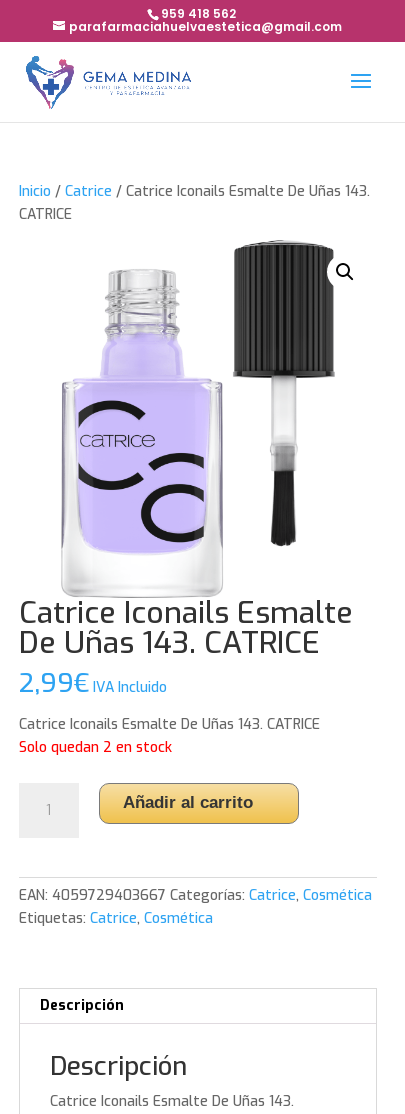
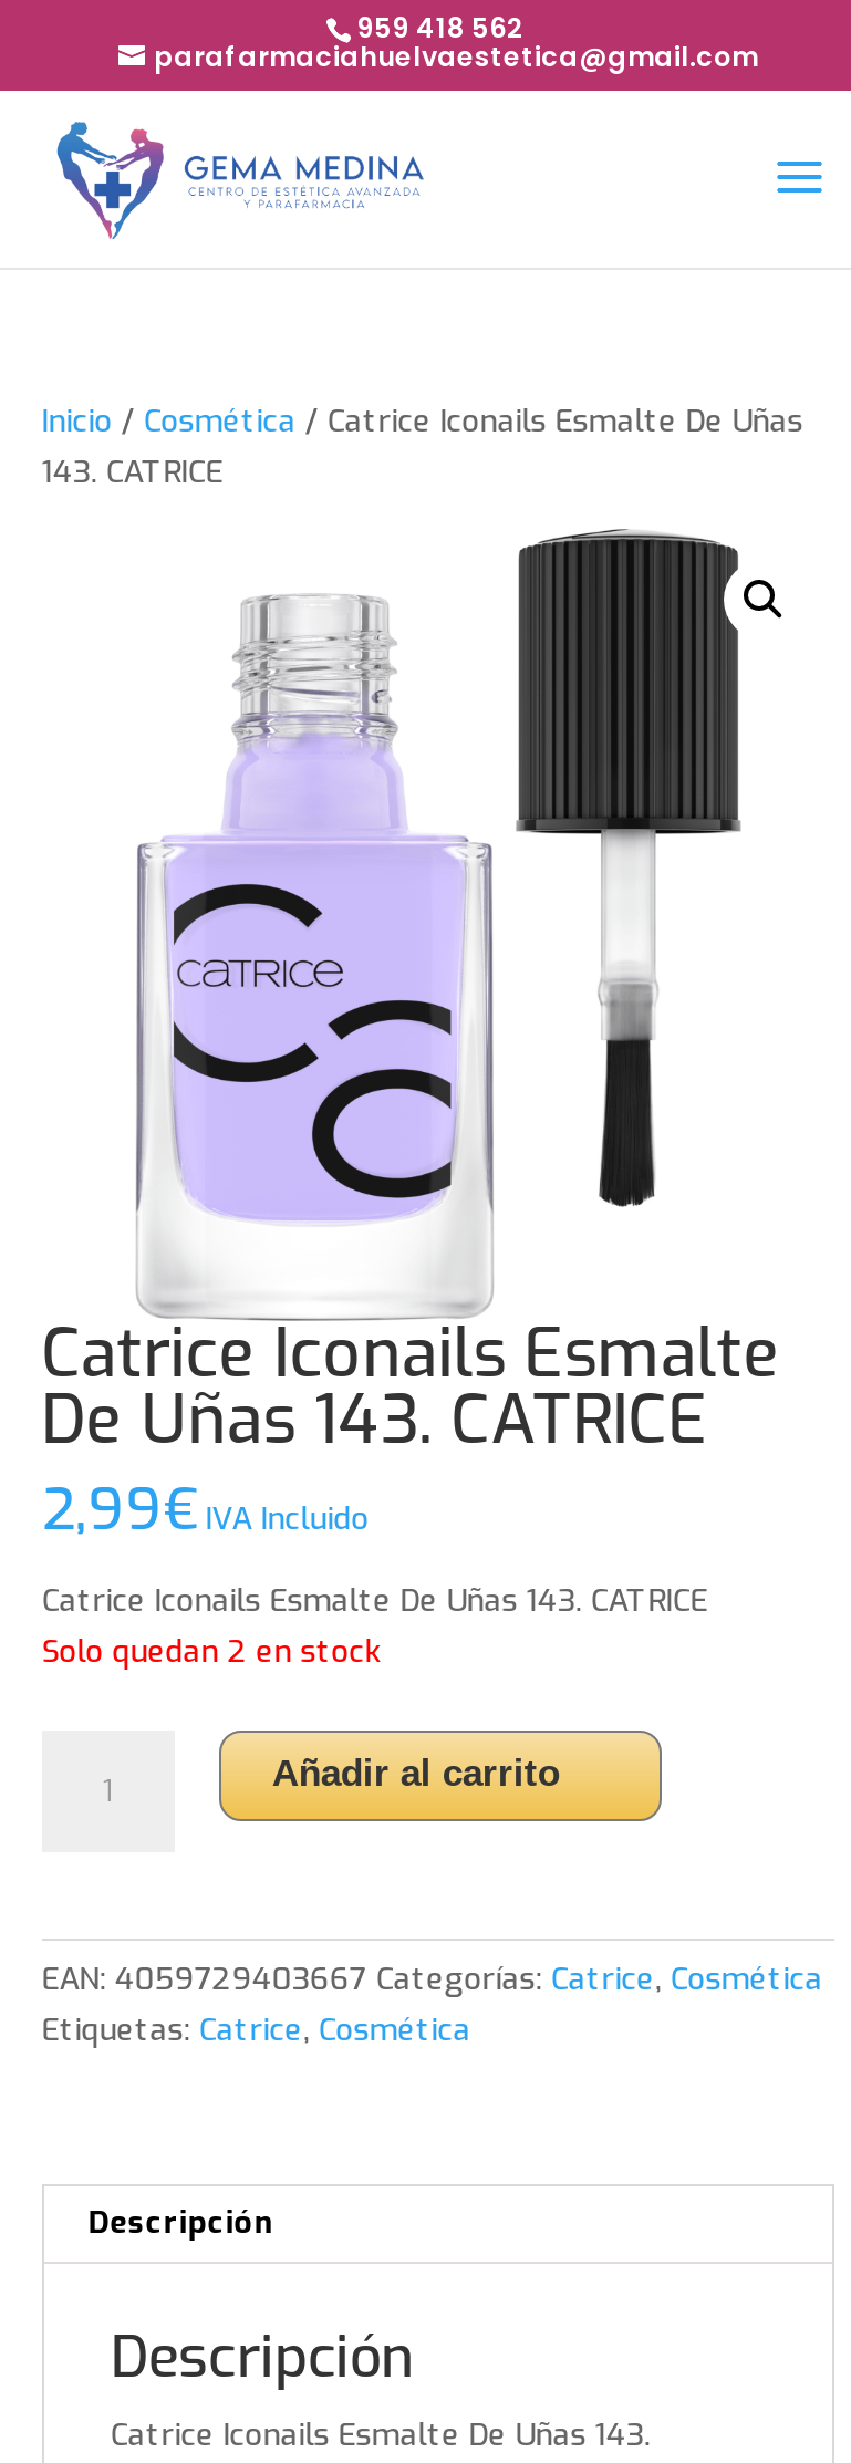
- Inicio / Catrice / Catrice Iconails Esmalte De Uñas 143.
- CATRICE
+ Inicio / Cosmética / Catrice Iconails Esmalte De Uñas
+ 143. CATRICE
